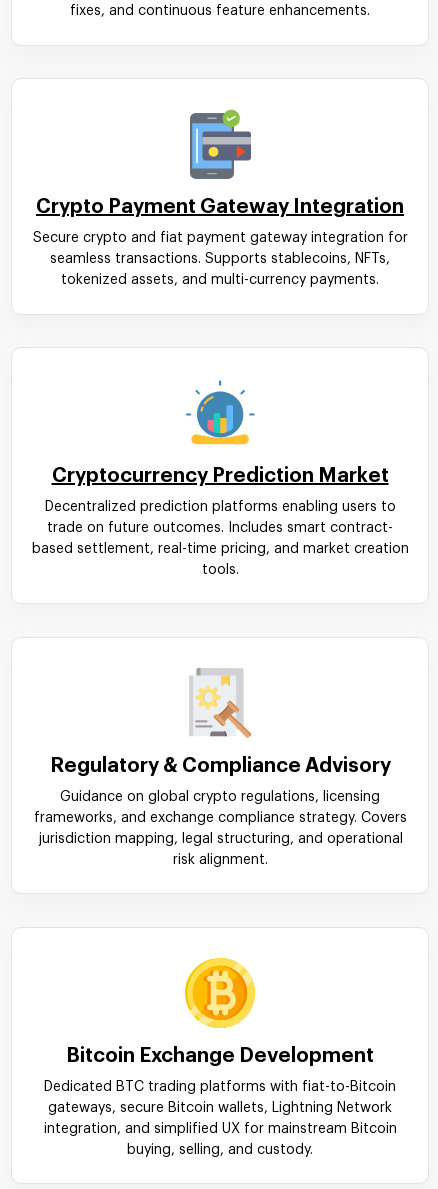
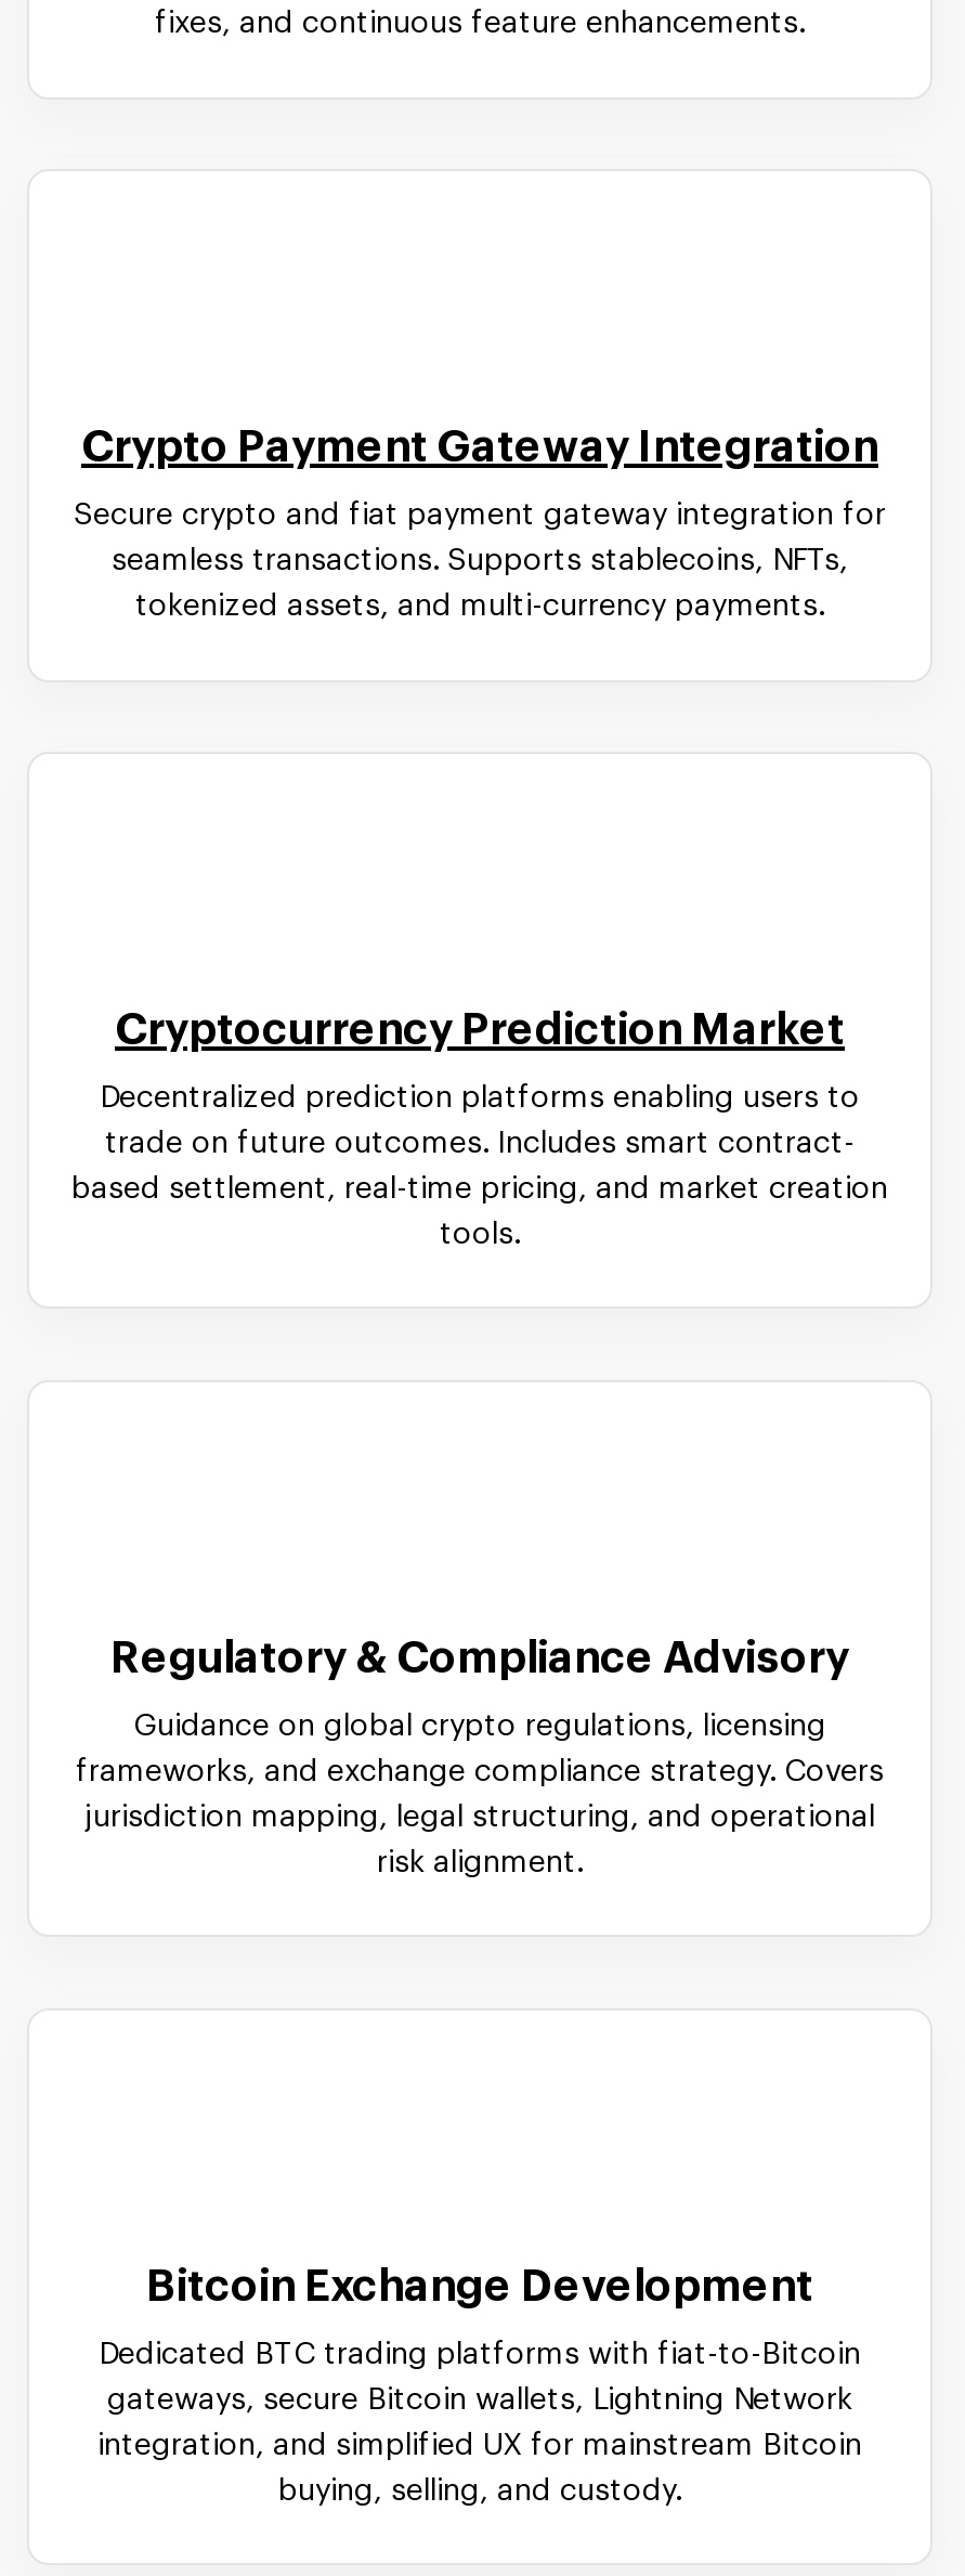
- [image]

- [image]

- [image]

- [image]
